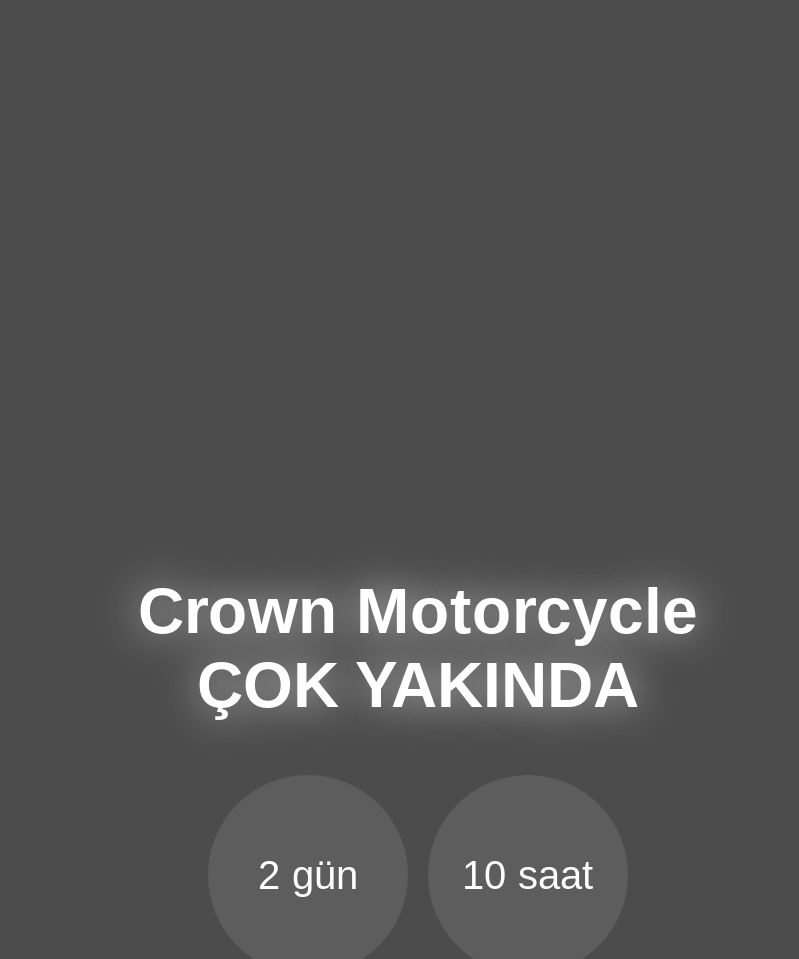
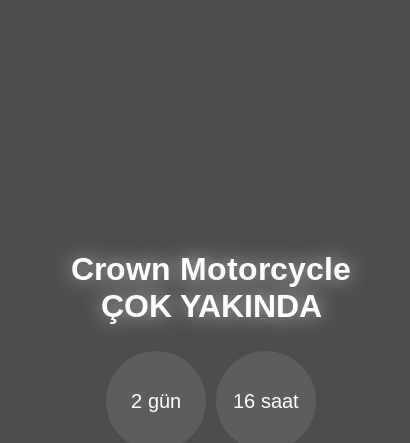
- 10 saat
+ 16 saat
